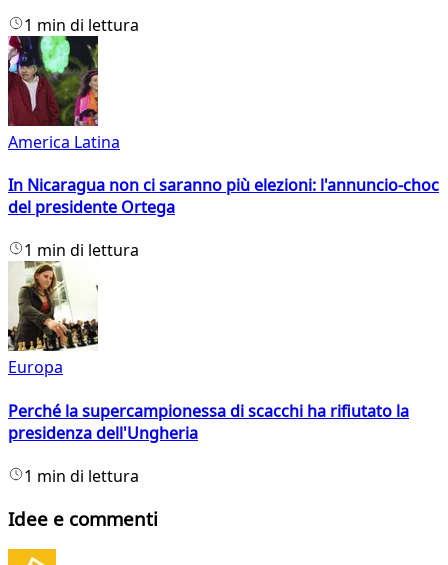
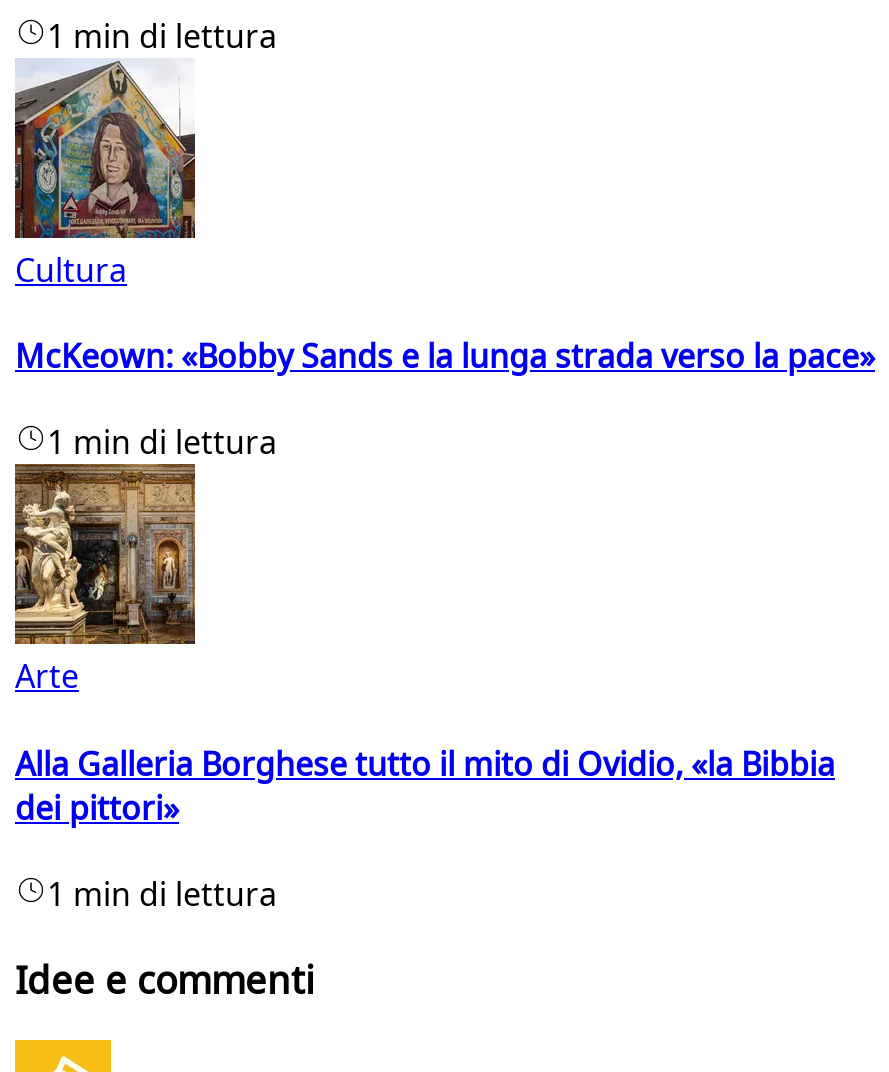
- [image]
- America Latina
+ [image]
+ Cultura

- In Nicaragua non ci saranno più elezioni: l'annuncio-choc
- del presidente Ortega
+ McKeown: «Bobby Sands e la lunga strada verso la pace»

- [image]
- Europa
+ [image]
+ Arte

- Perché la supercampionessa di scacchi ha rifiutato la
- presidenza dell'Ungheria
+ Alla Galleria Borghese tutto il mito di Ovidio, «la Bibbia
+ dei pittori»
